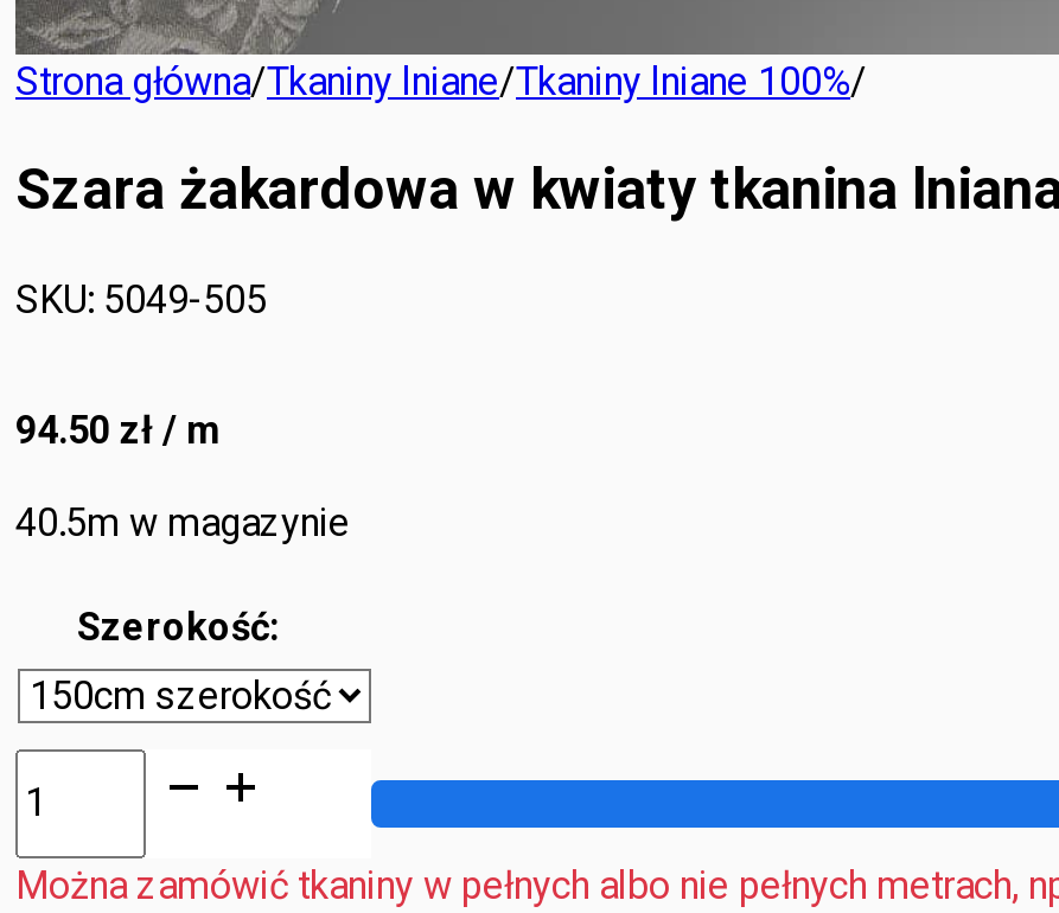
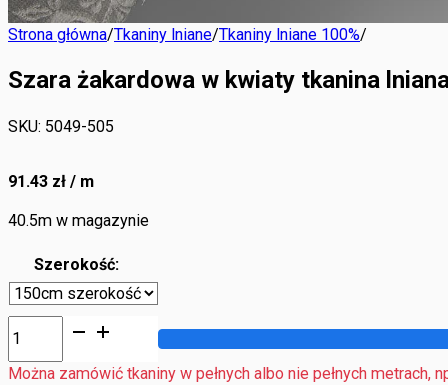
- 94.50 zł / m
+ 91.43 zł / m
